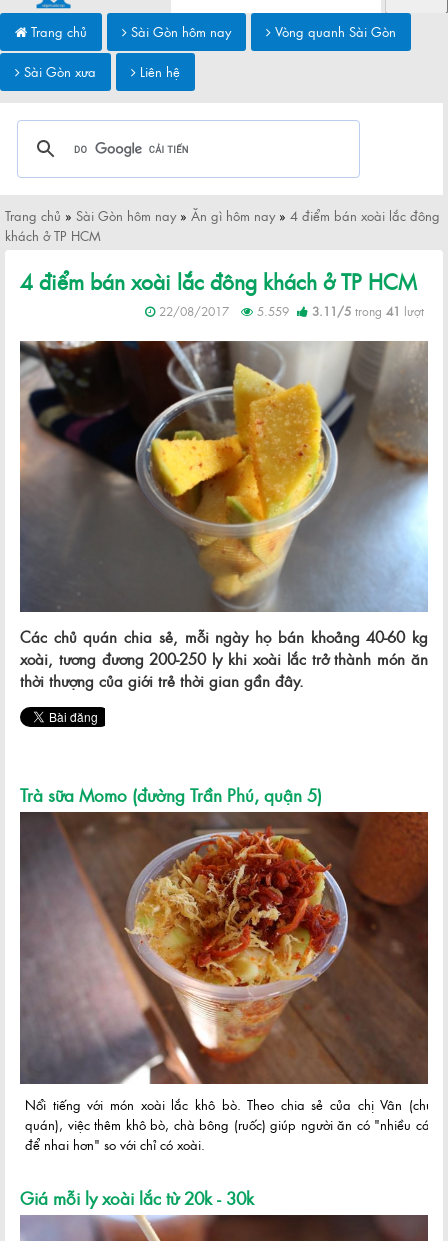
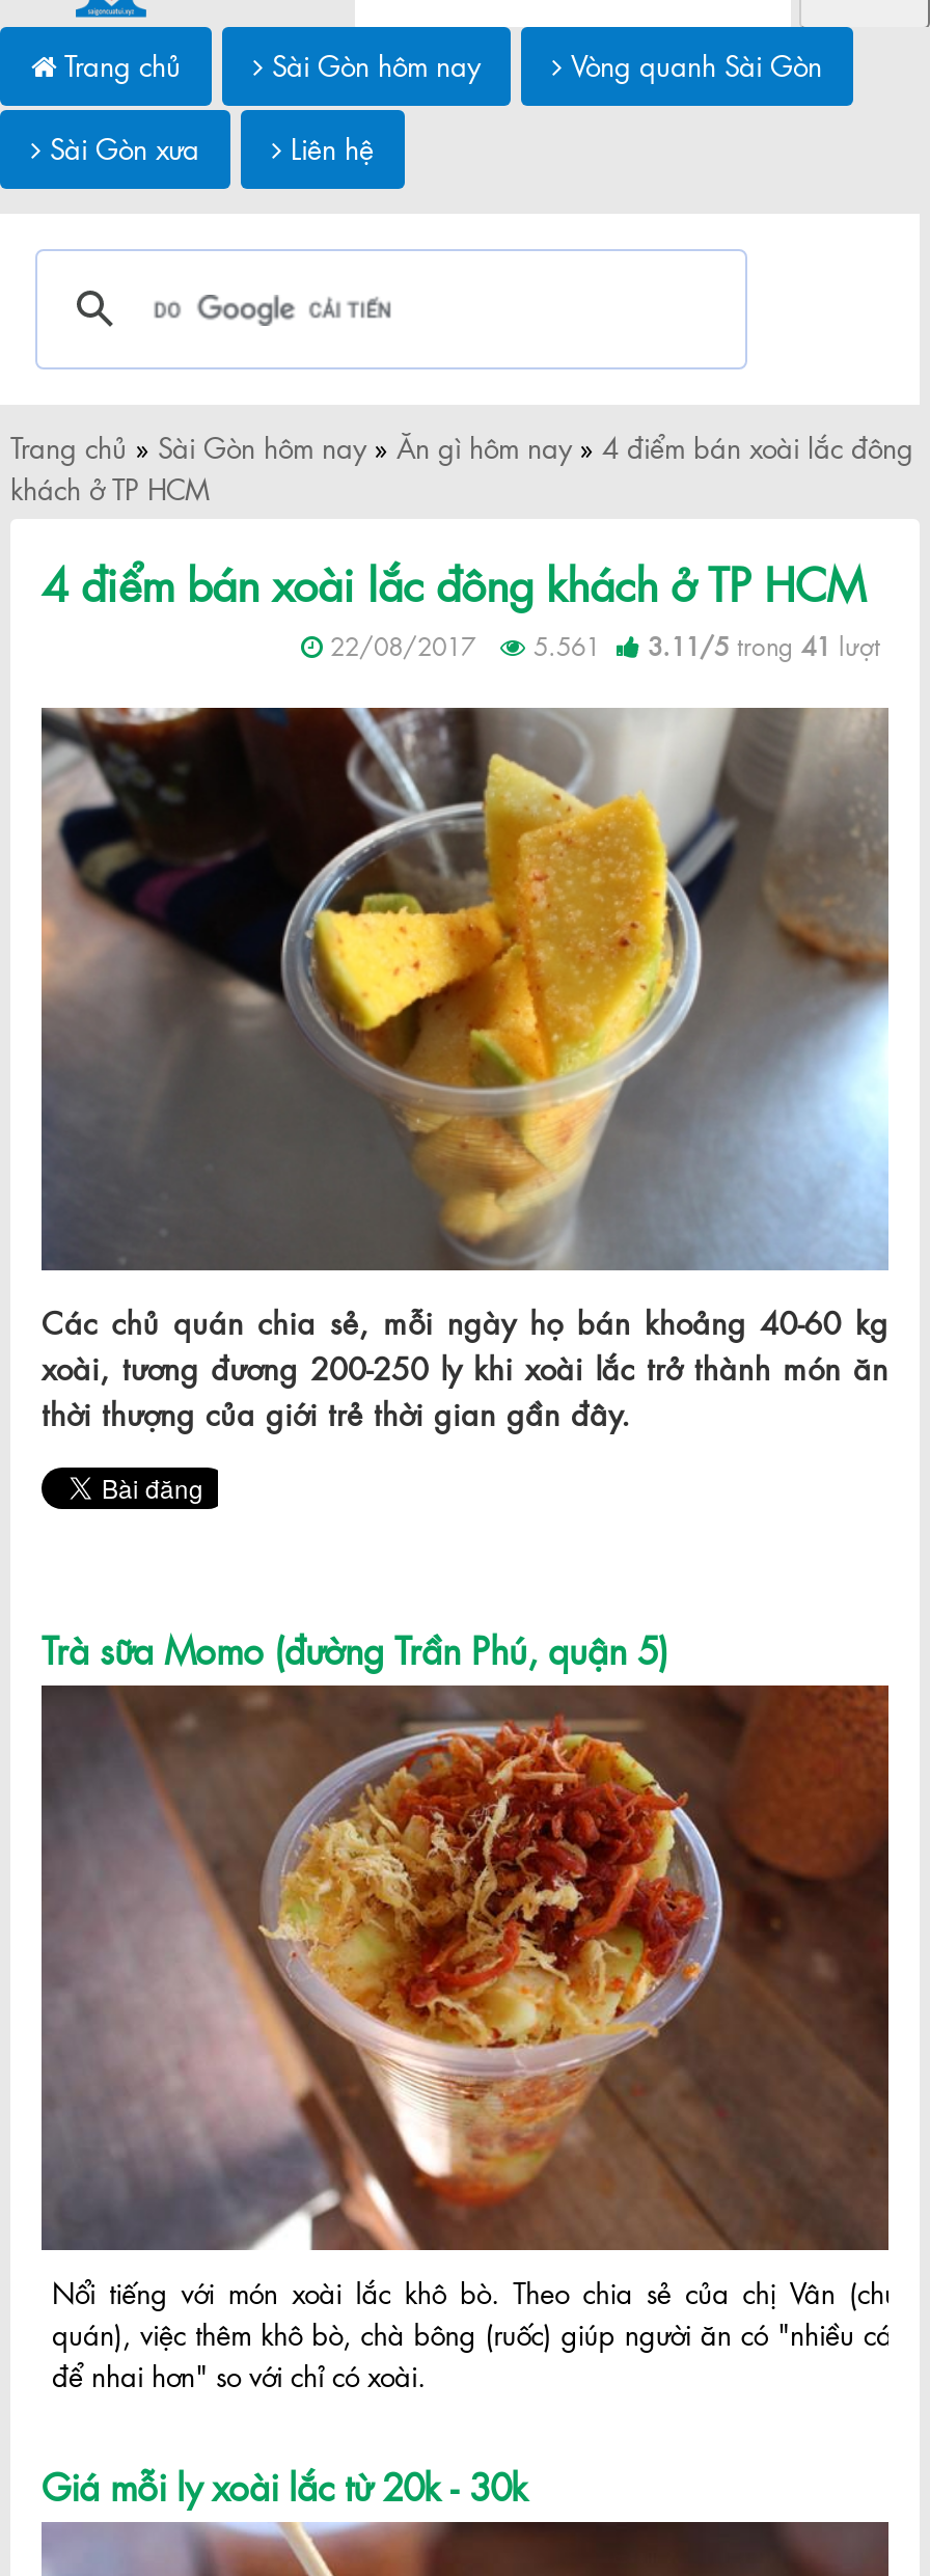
- 22/08/2017 5.559 3.11/5 trong 41 lượt
+ 22/08/2017 5.561 3.11/5 trong 41 lượt
